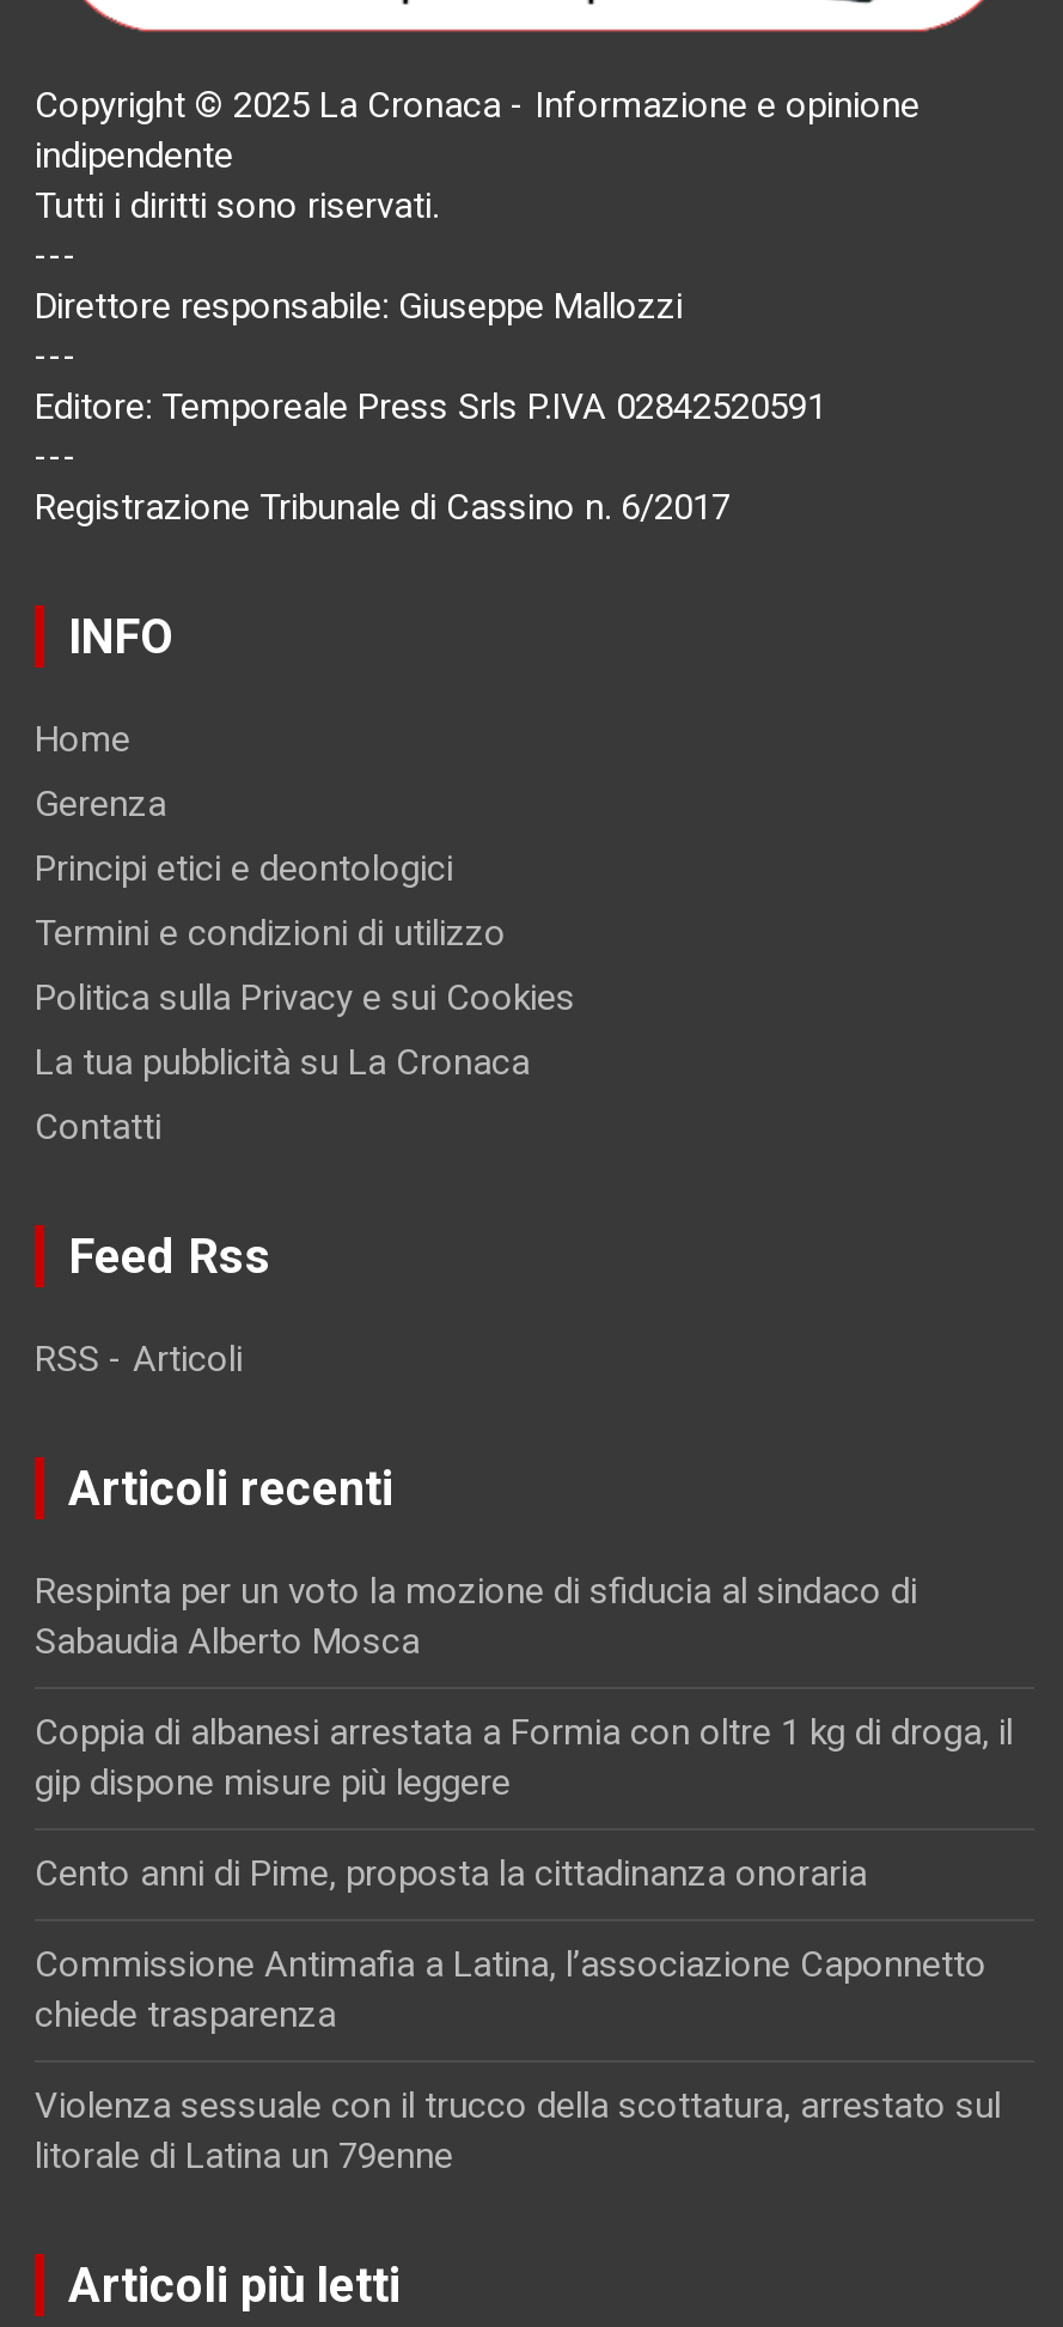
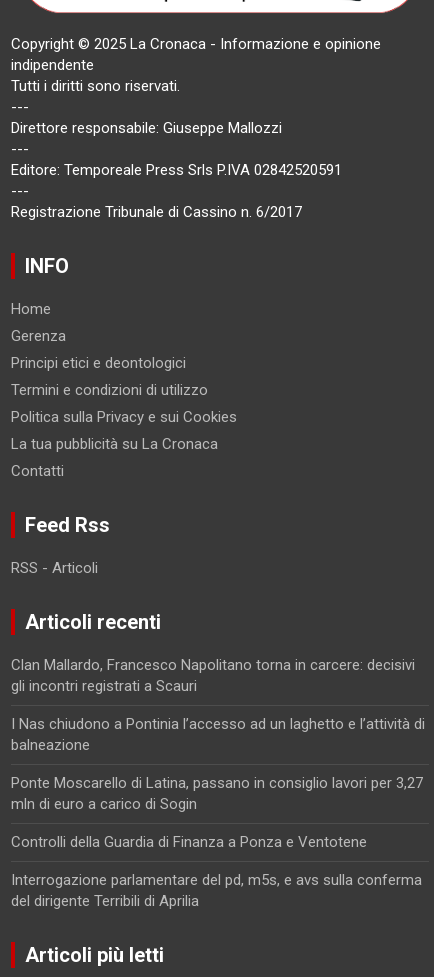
- Respinta per un voto la mozione di sfiducia al sindaco di
- Sabaudia Alberto Mosca
+ Clan Mallardo, Francesco Napolitano torna in carcere: decisivi
+ gli incontri registrati a Scauri

- Coppia di albanesi arrestata a Formia con oltre 1 kg di droga, il
- gip dispone misure più leggere
+ I Nas chiudono a Pontinia l’accesso ad un laghetto e l’attività di
+ balneazione

- Cento anni di Pime, proposta la cittadinanza onoraria
+ Ponte Moscarello di Latina, passano in consiglio lavori per 3,27
+ mln di euro a carico di Sogin

- Commissione Antimafia a Latina, l’associazione Caponnetto
- chiede trasparenza
+ Controlli della Guardia di Finanza a Ponza e Ventotene

- Violenza sessuale con il trucco della scottatura, arrestato sul
- litorale di Latina un 79enne
+ Interrogazione parlamentare del pd, m5s, e avs sulla conferma
+ del dirigente Terribili di Aprilia
